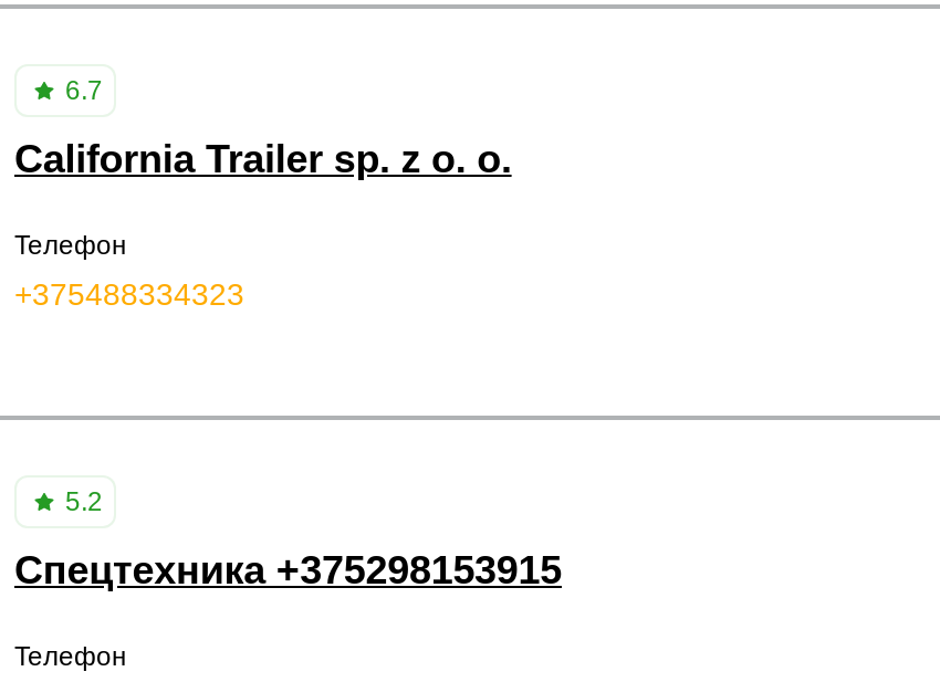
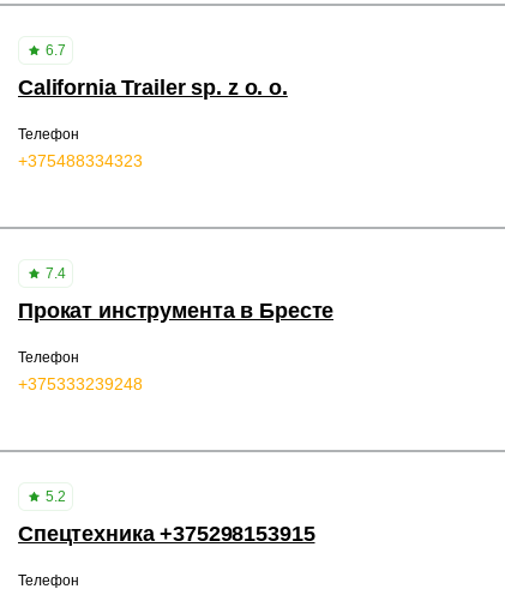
+ 7.4
+ Прокат инструмента в Бресте
+ Телефон
+ +375333239248
